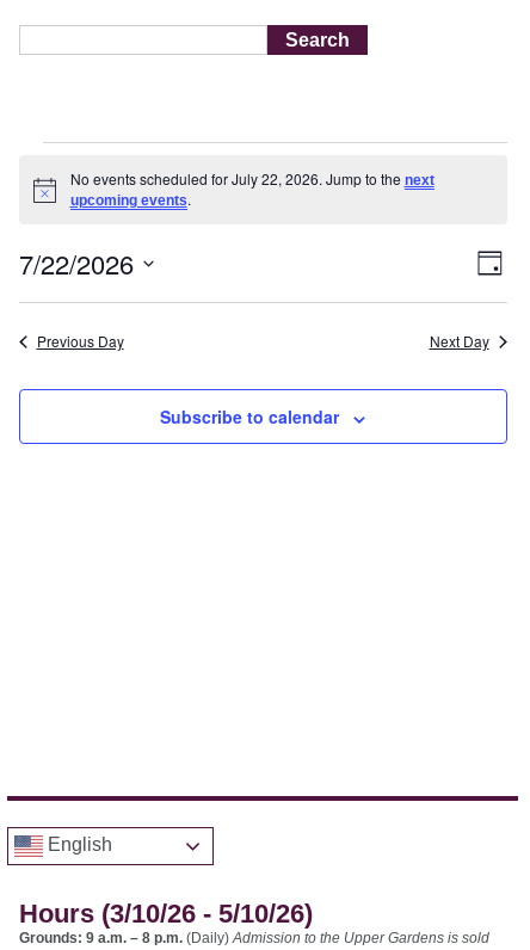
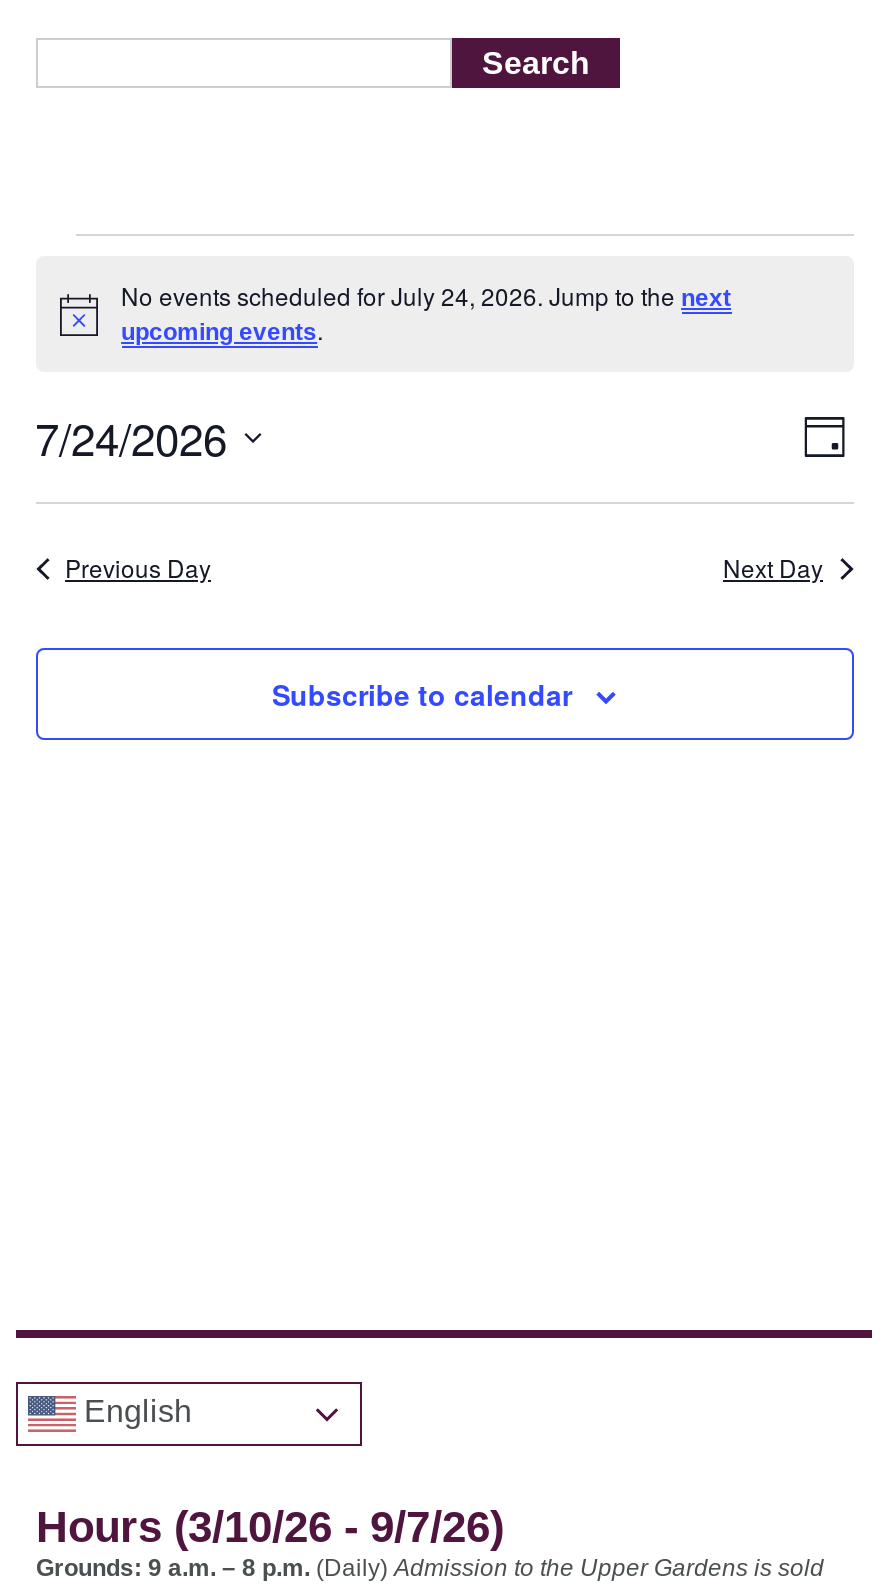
- No events scheduled for July 22, 2026. Jump to the next
+ No events scheduled for July 24, 2026. Jump to the next

- 7/22/2026
+ 7/24/2026

- Hours (3/10/26 - 5/10/26)
+ Hours (3/10/26 - 9/7/26)
